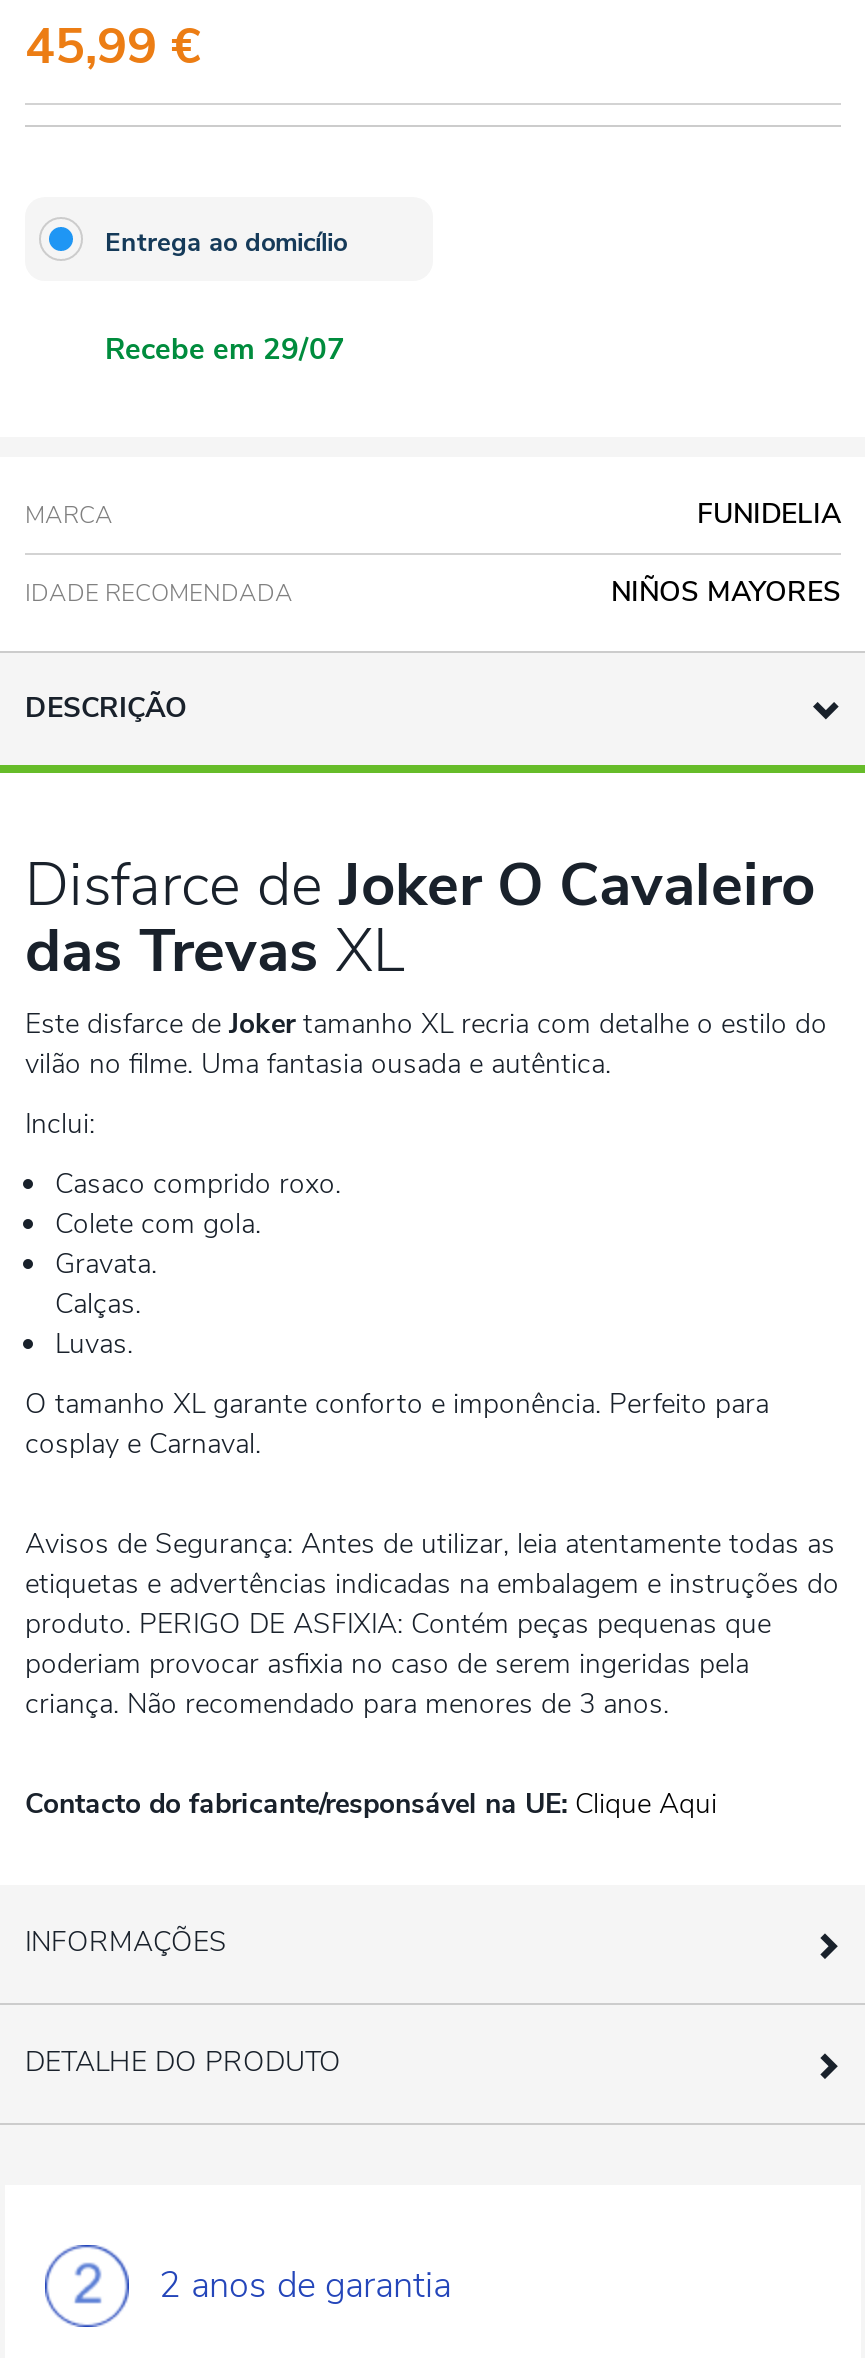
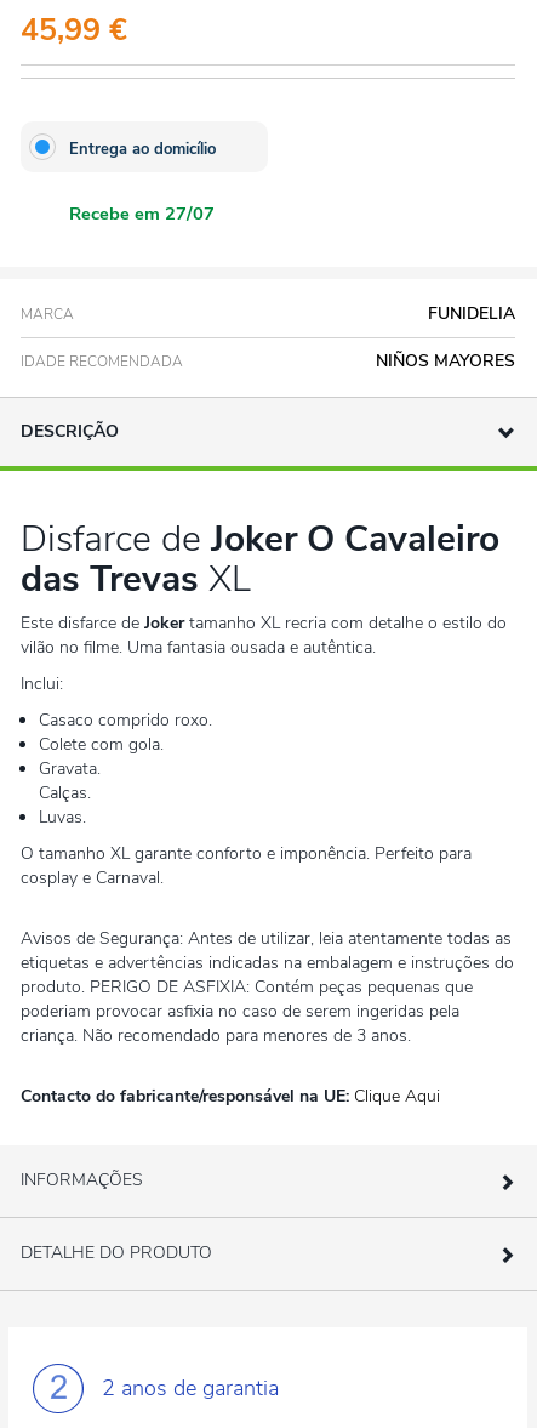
- Recebe em 29/07
+ Recebe em 27/07
